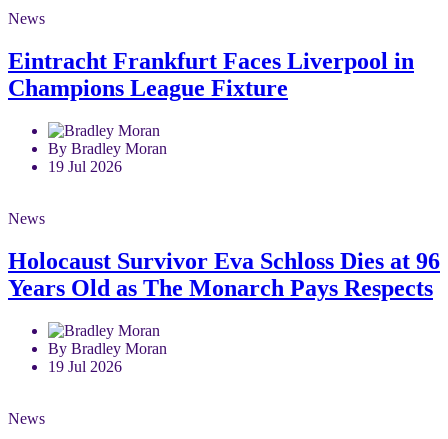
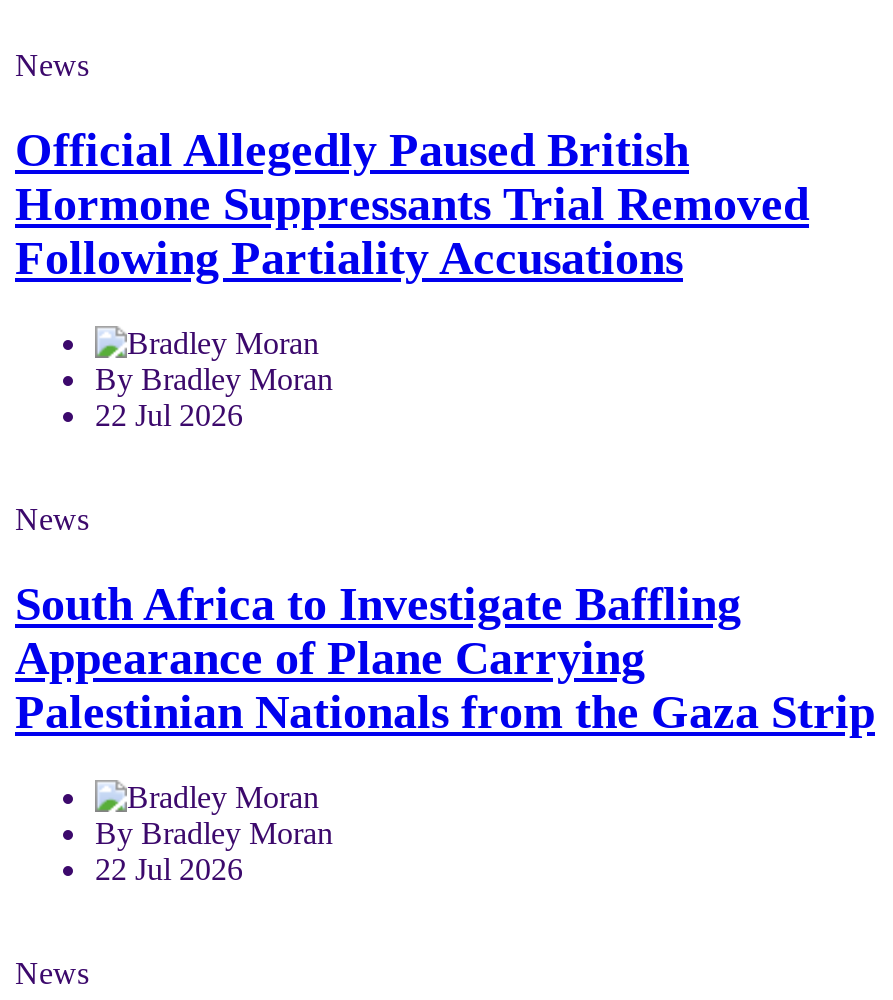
- Eintracht Frankfurt Faces Liverpool in
- Champions League Fixture
+ Official Allegedly Paused British
+ Hormone Suppressants Trial Removed
+ Following Partiality Accusations

- 19 Jul 2026
+ 22 Jul 2026

- Holocaust Survivor Eva Schloss Dies at 96
- Years Old as The Monarch Pays Respects
+ South Africa to Investigate Baffling
+ Appearance of Plane Carrying
+ Palestinian Nationals from the Gaza Strip

- 19 Jul 2026
+ 22 Jul 2026
